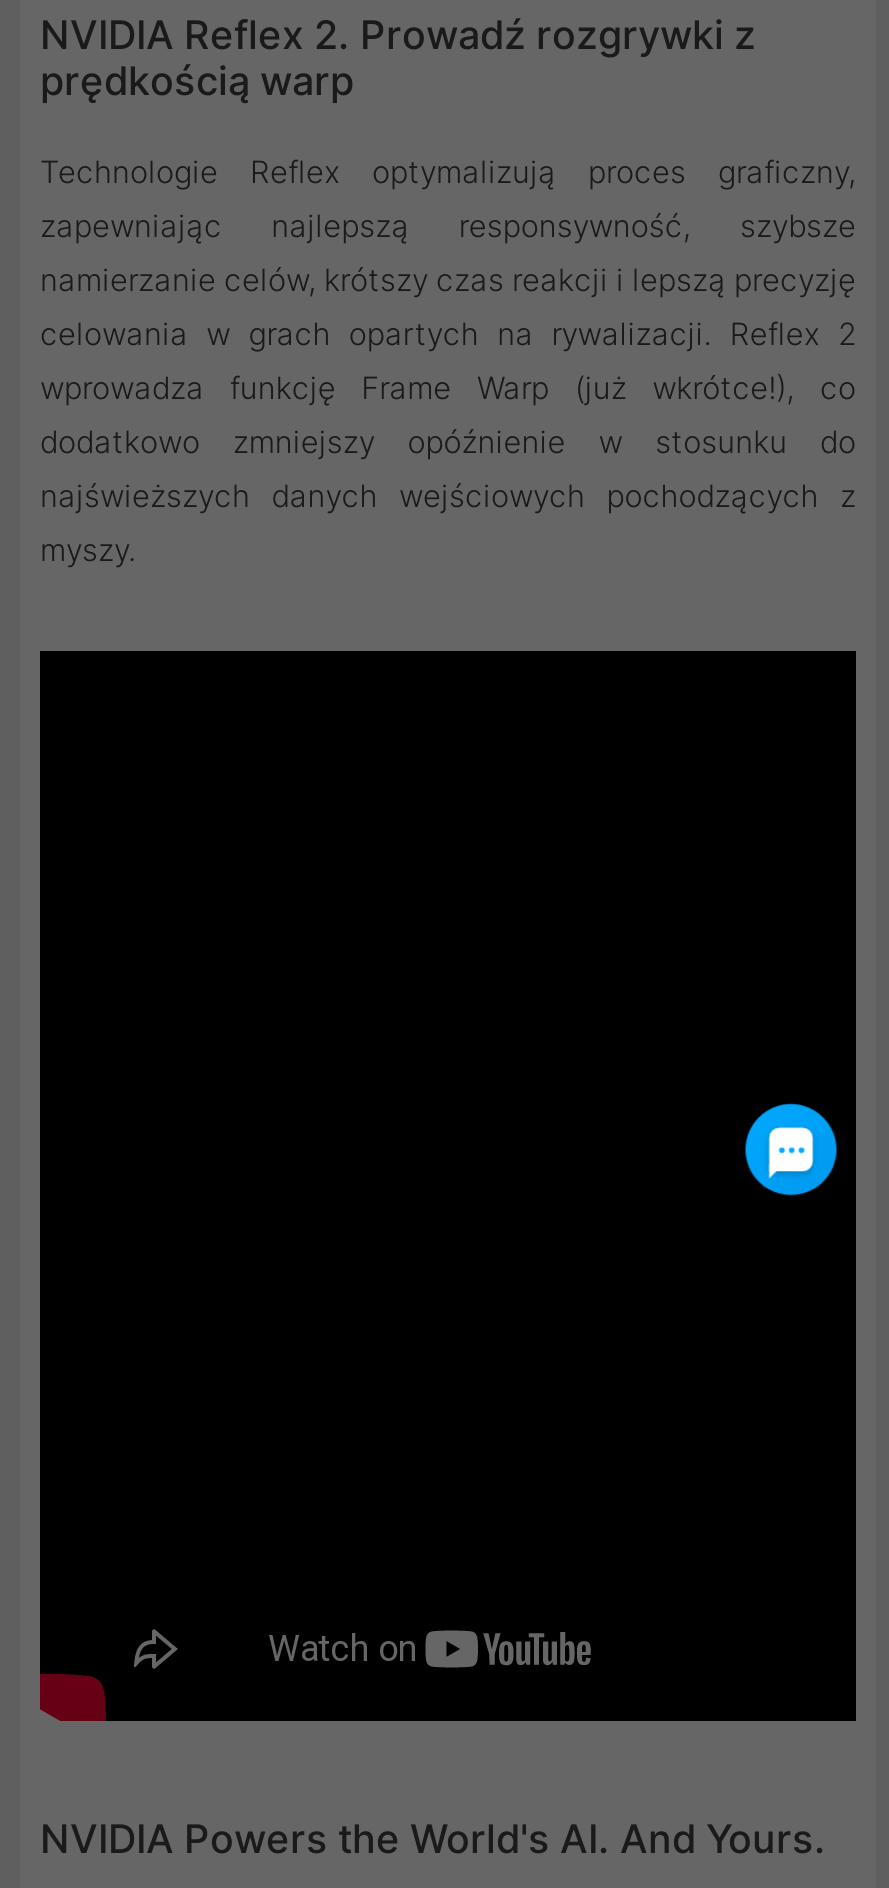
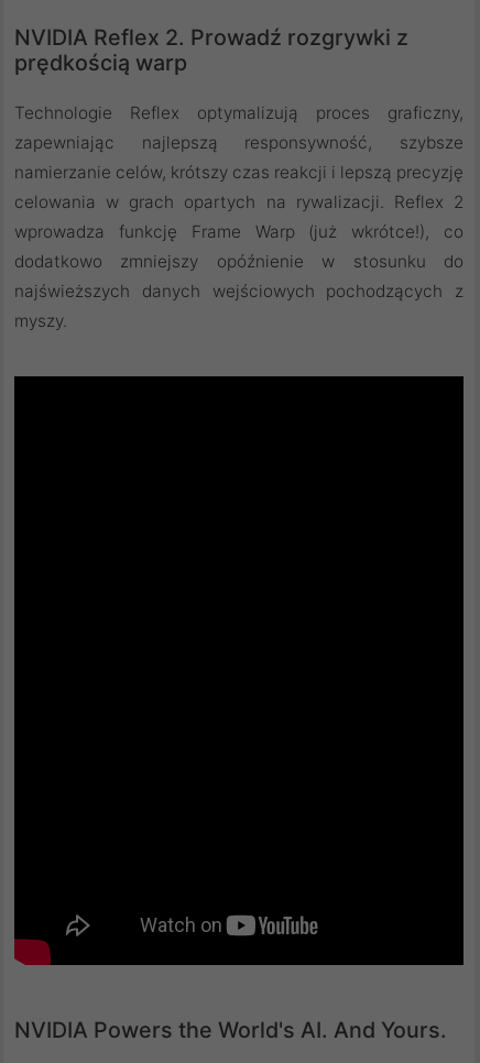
- [image]
